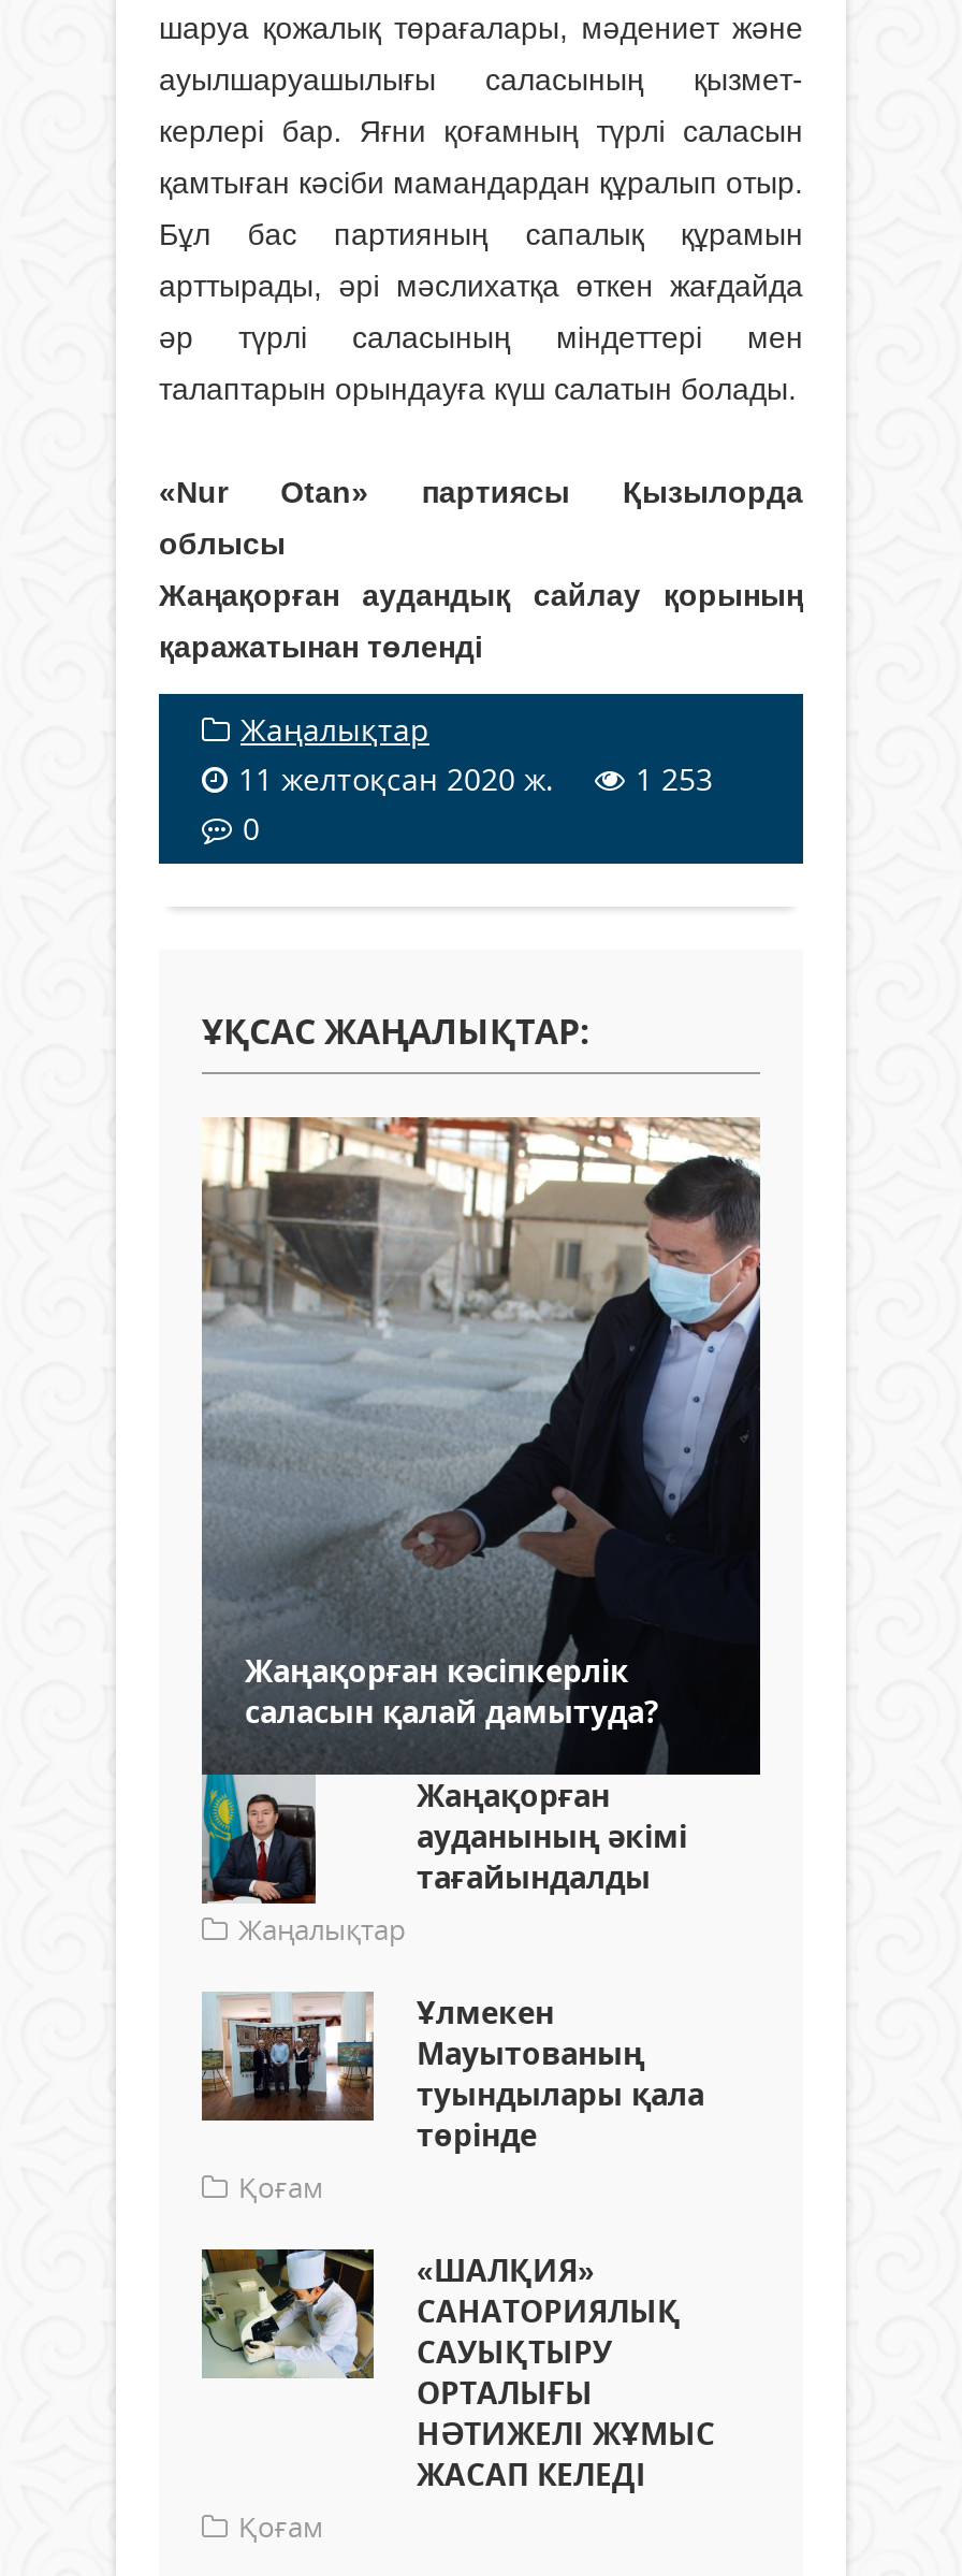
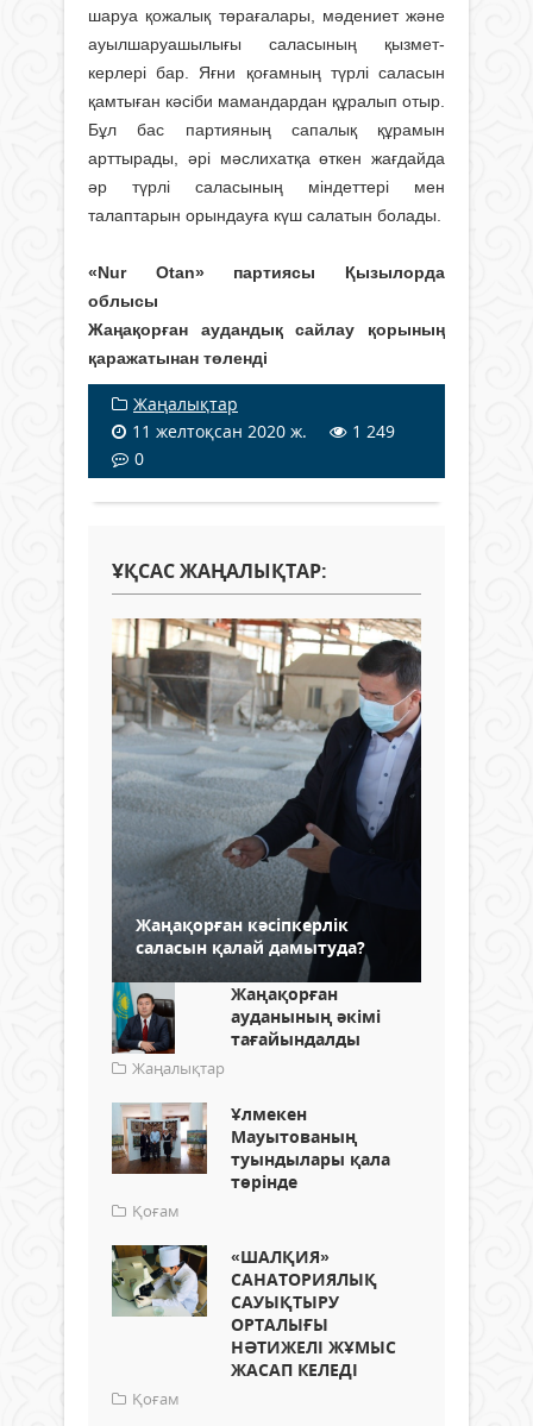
- 11 желтоқсан 2020 ж. 1 253
+ 11 желтоқсан 2020 ж. 1 249
